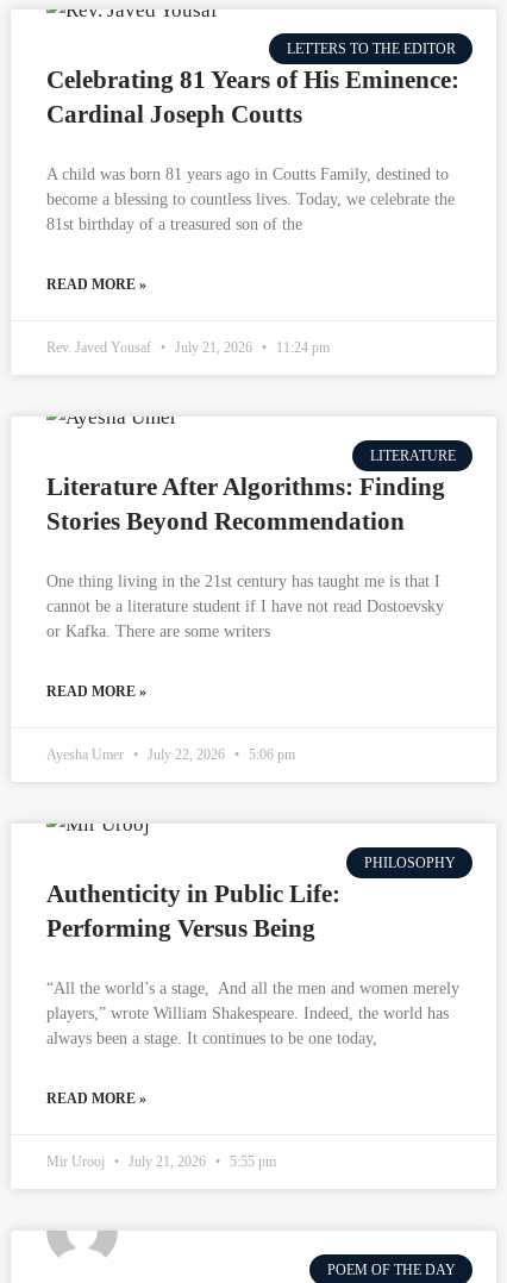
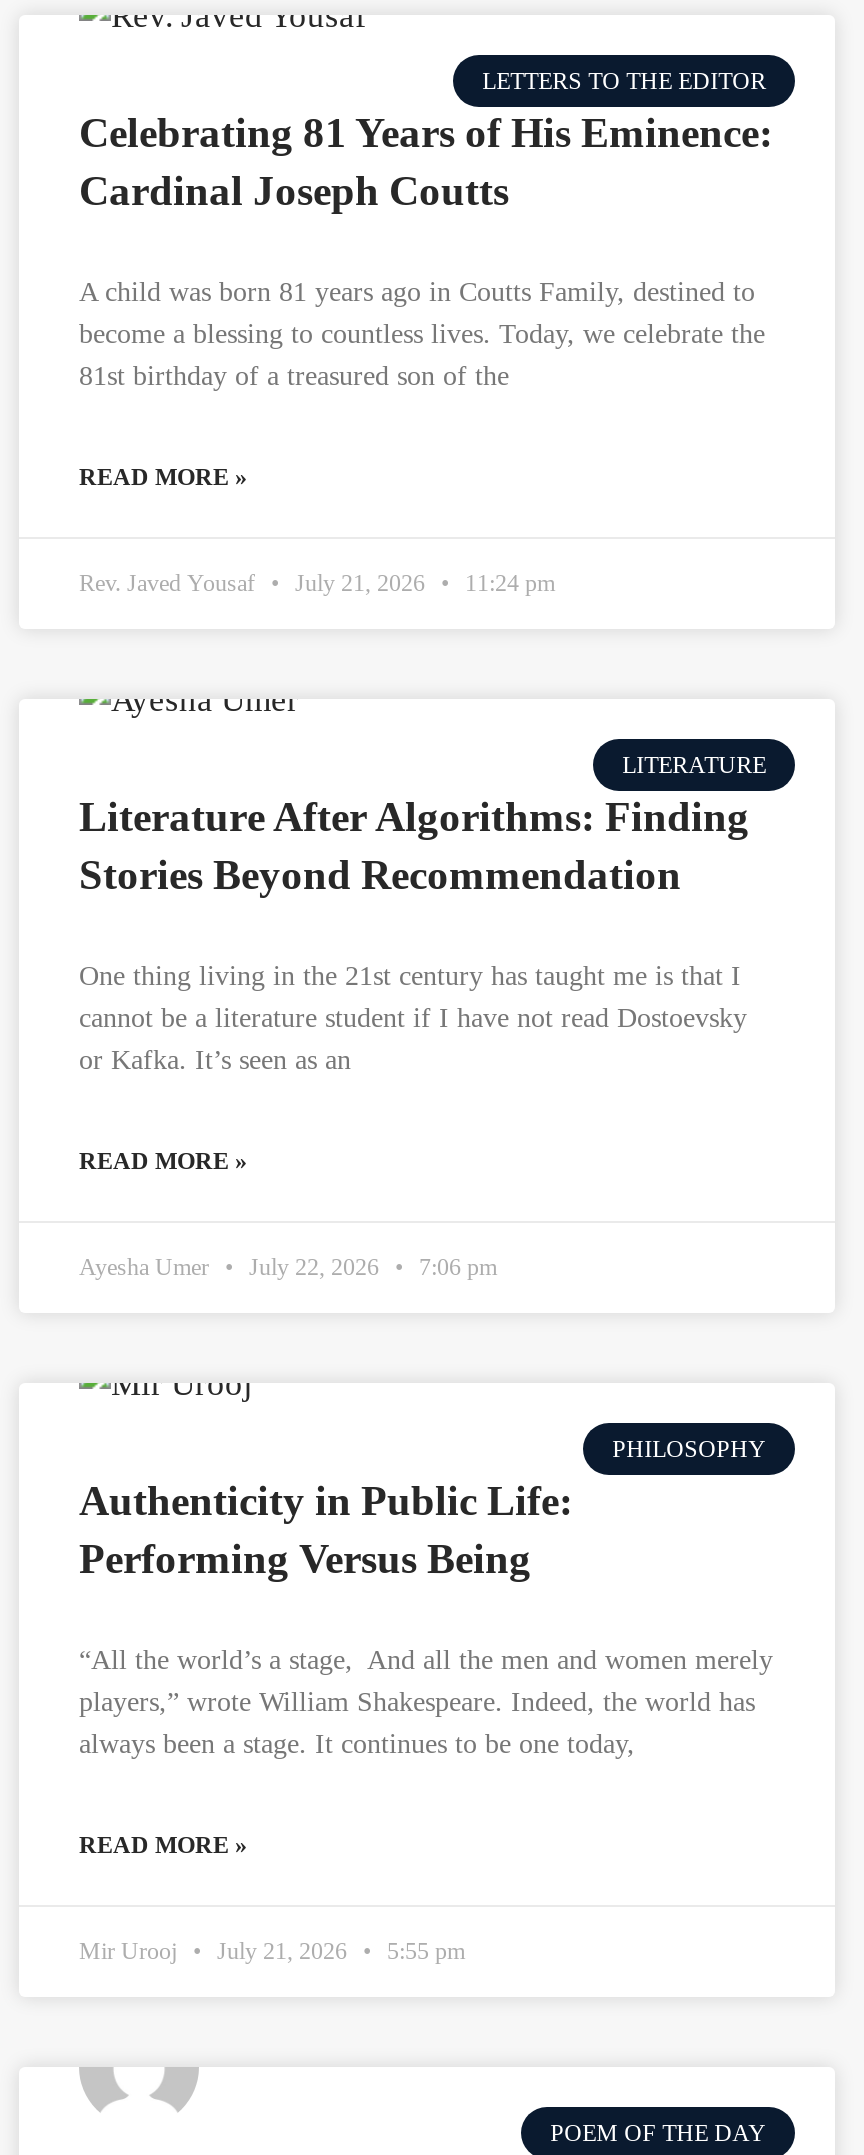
- or Kafka. There are some writers
+ or Kafka. It’s seen as an

- Ayesha Umer July 22, 2026 5:06 pm
+ Ayesha Umer July 22, 2026 7:06 pm
